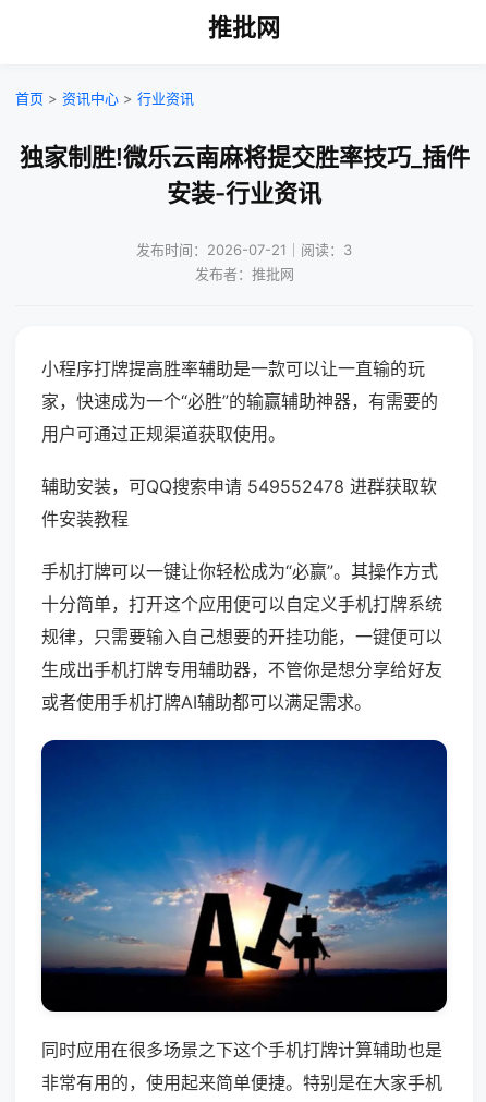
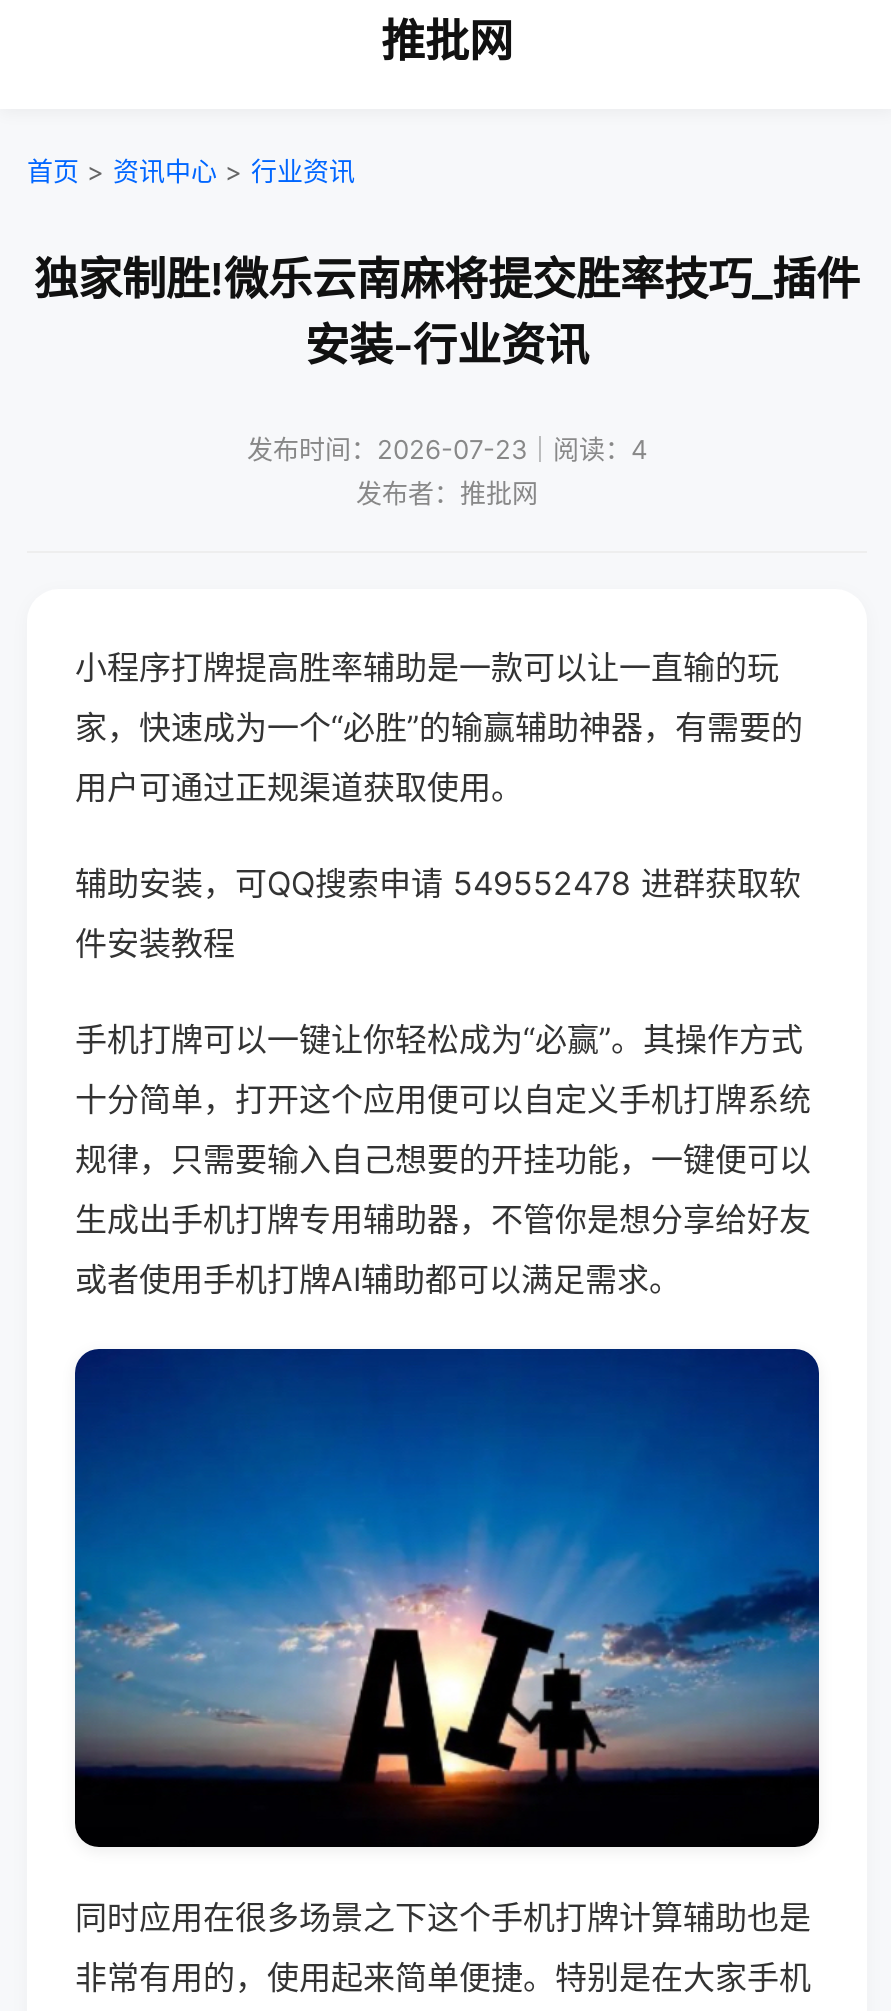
- 发布时间：2026-07-21｜阅读：3
+ 发布时间：2026-07-23｜阅读：4
